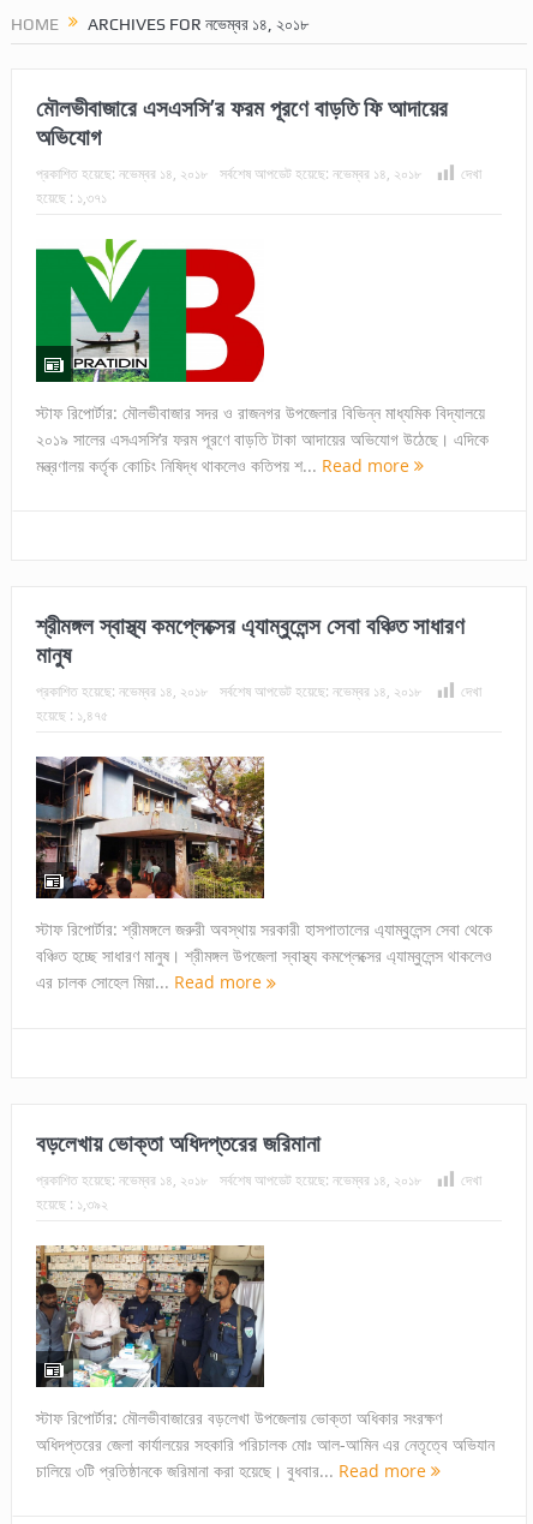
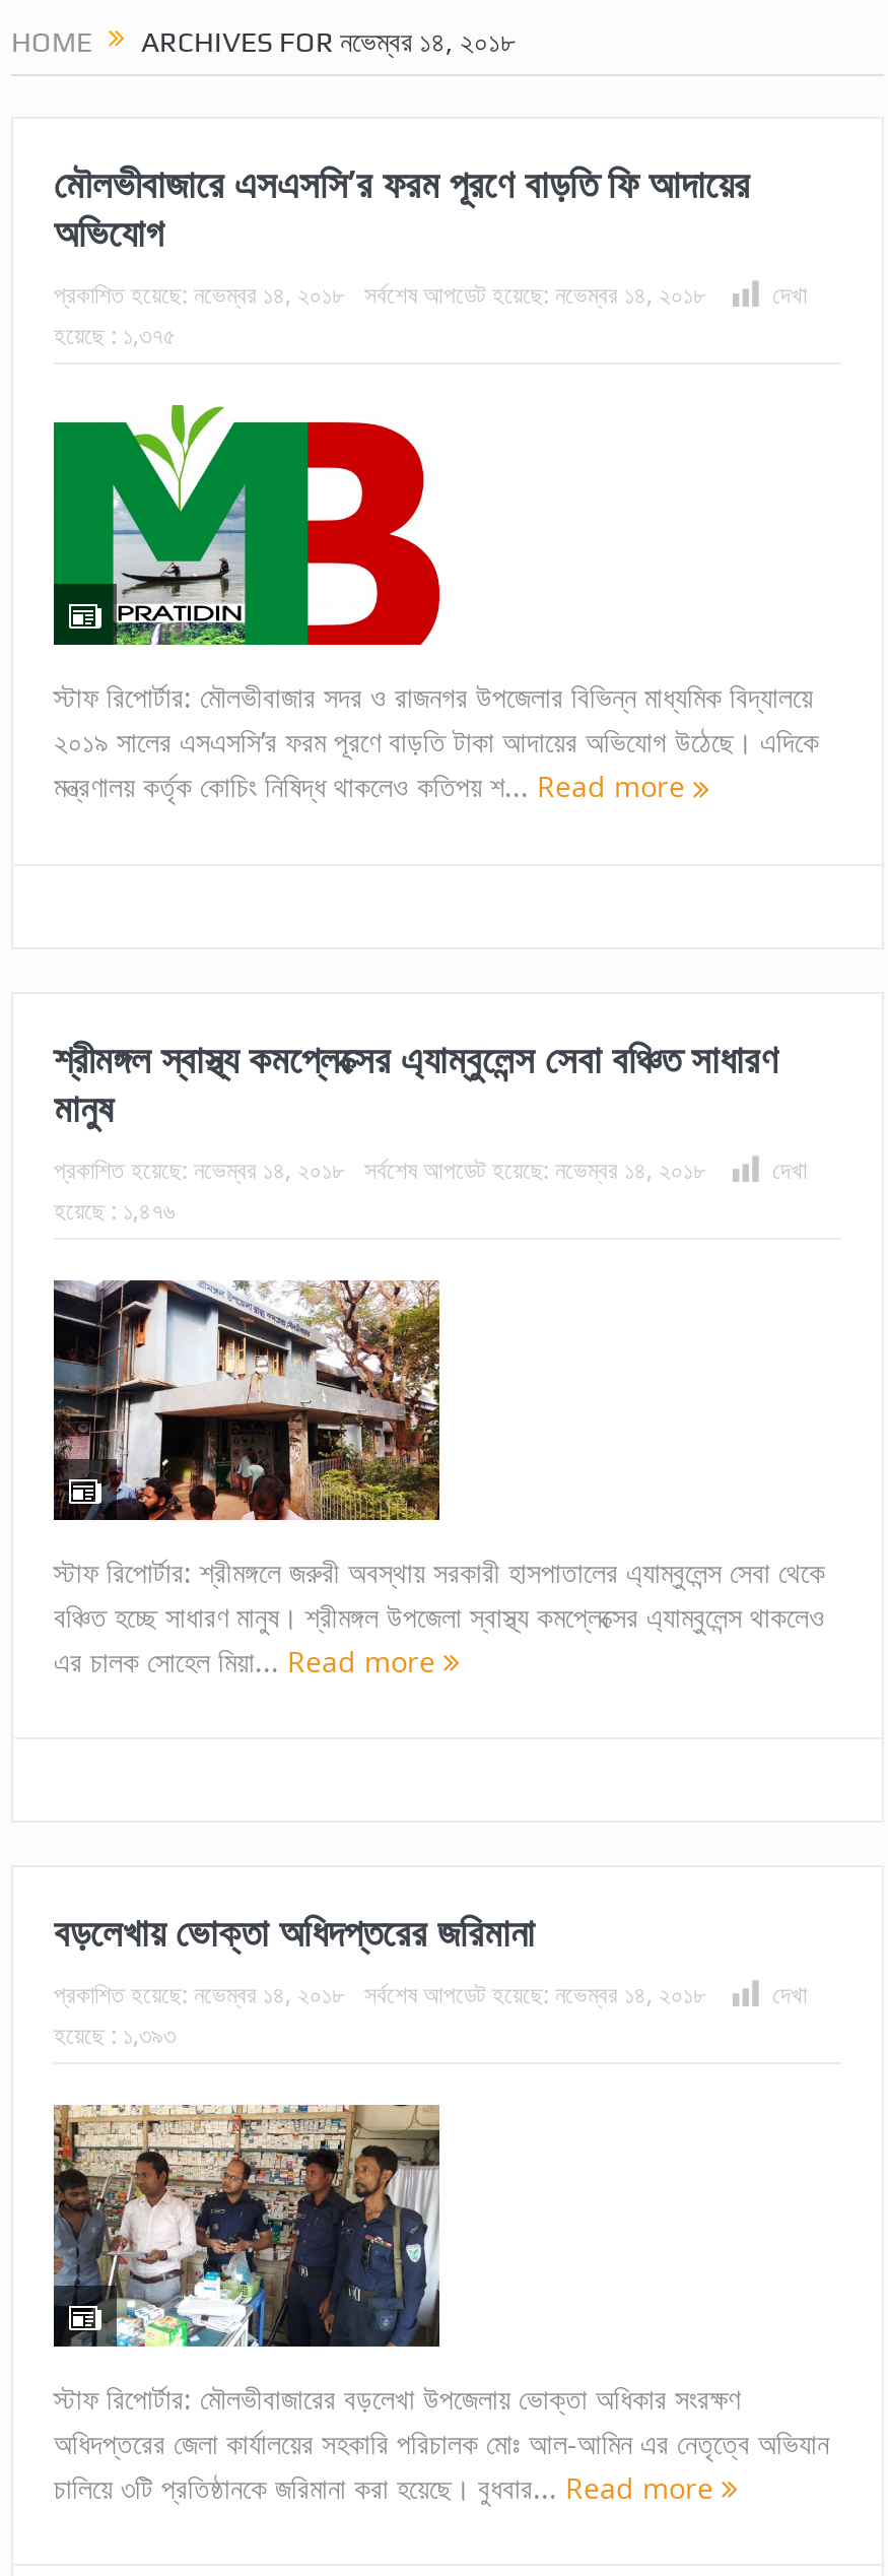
- হয়েছে : ১,৩৭১
+ হয়েছে : ১,৩৭৫

- হয়েছে : ১,৪৭৫
+ হয়েছে : ১,৪৭৬

- হয়েছে : ১,৩৯২
+ হয়েছে : ১,৩৯৩
